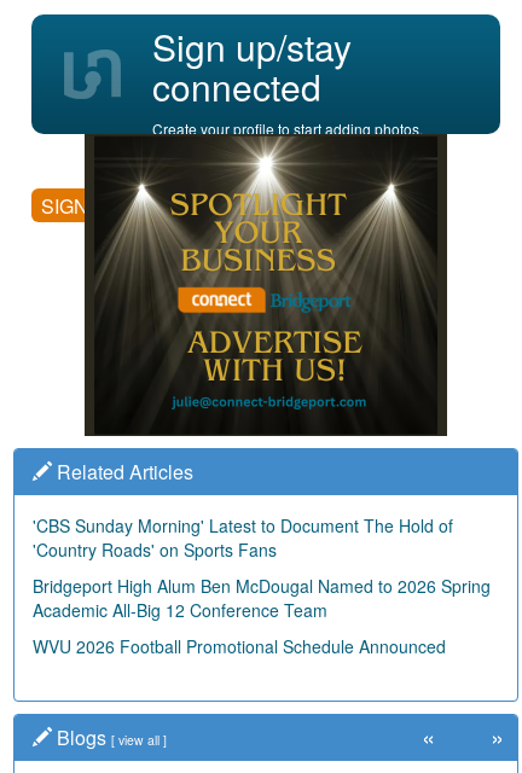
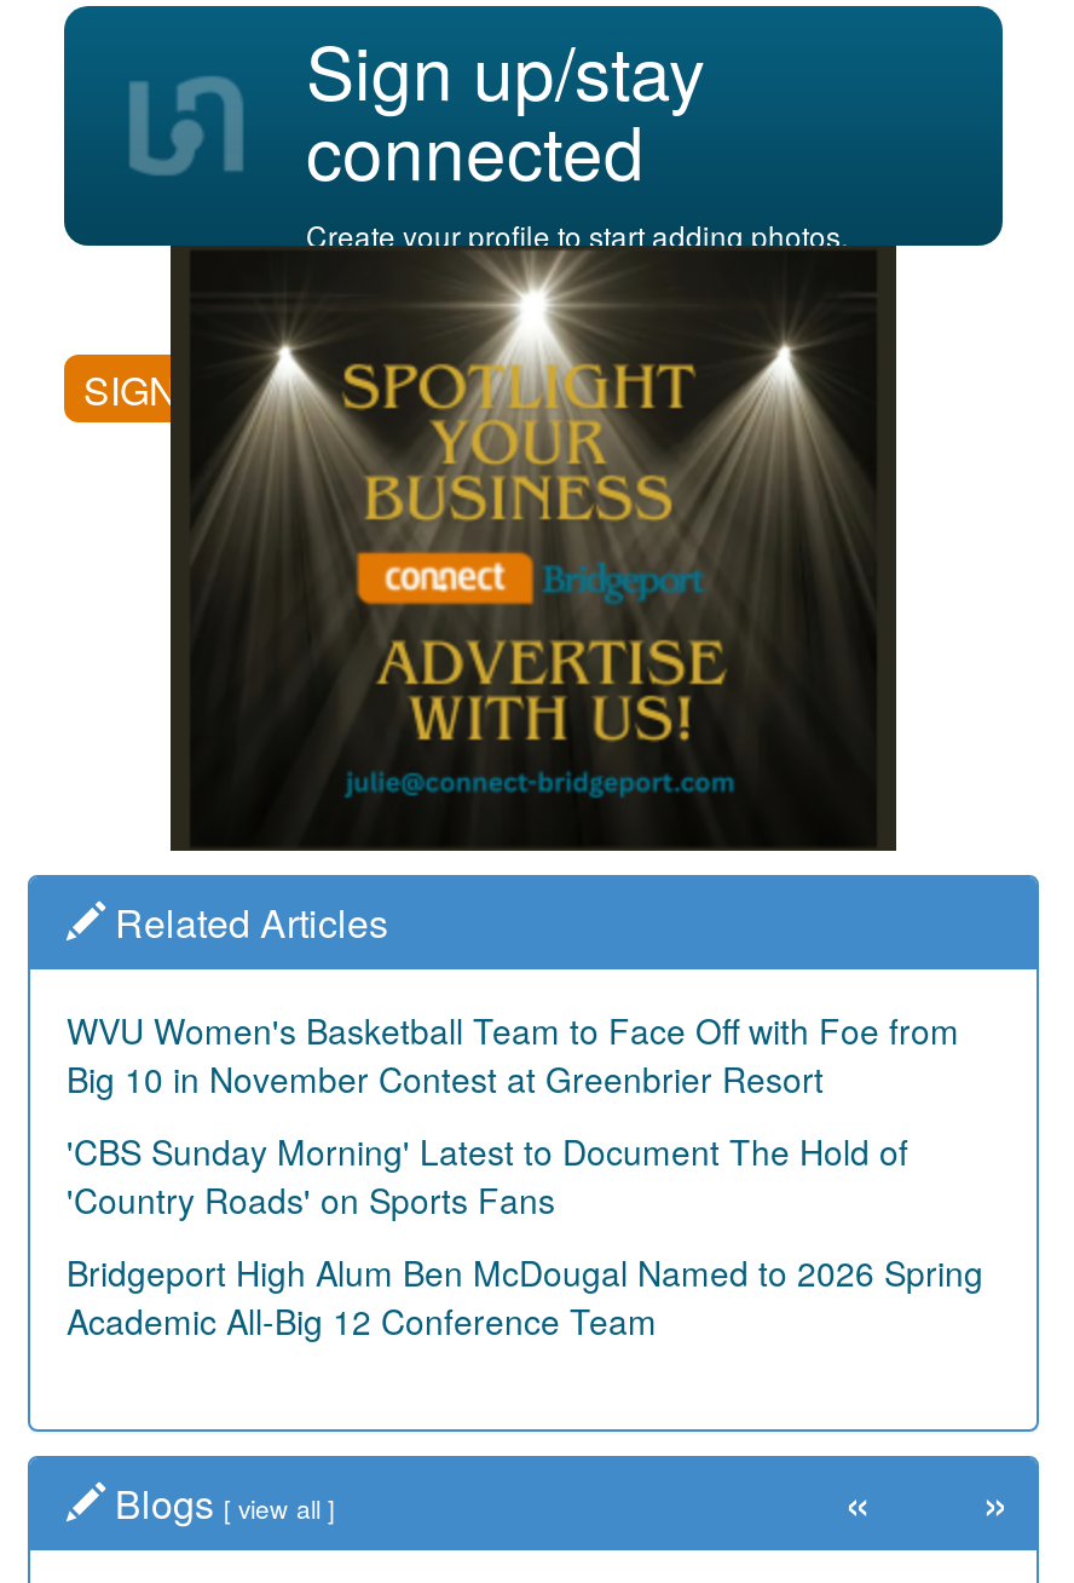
+ WVU Women's Basketball Team to Face Off with Foe from
+ Big 10 in November Contest at Greenbrier Resort

moved down: 'CBS Sunday Morning' Latest to Document The Hold of | 'Country Roads' on Sports Fans | Bridgeport High Alum Ben McDougal Named to 2026 Spring | Academic All-Big 12 Conference Team

- WVU 2026 Football Promotional Schedule Announced
